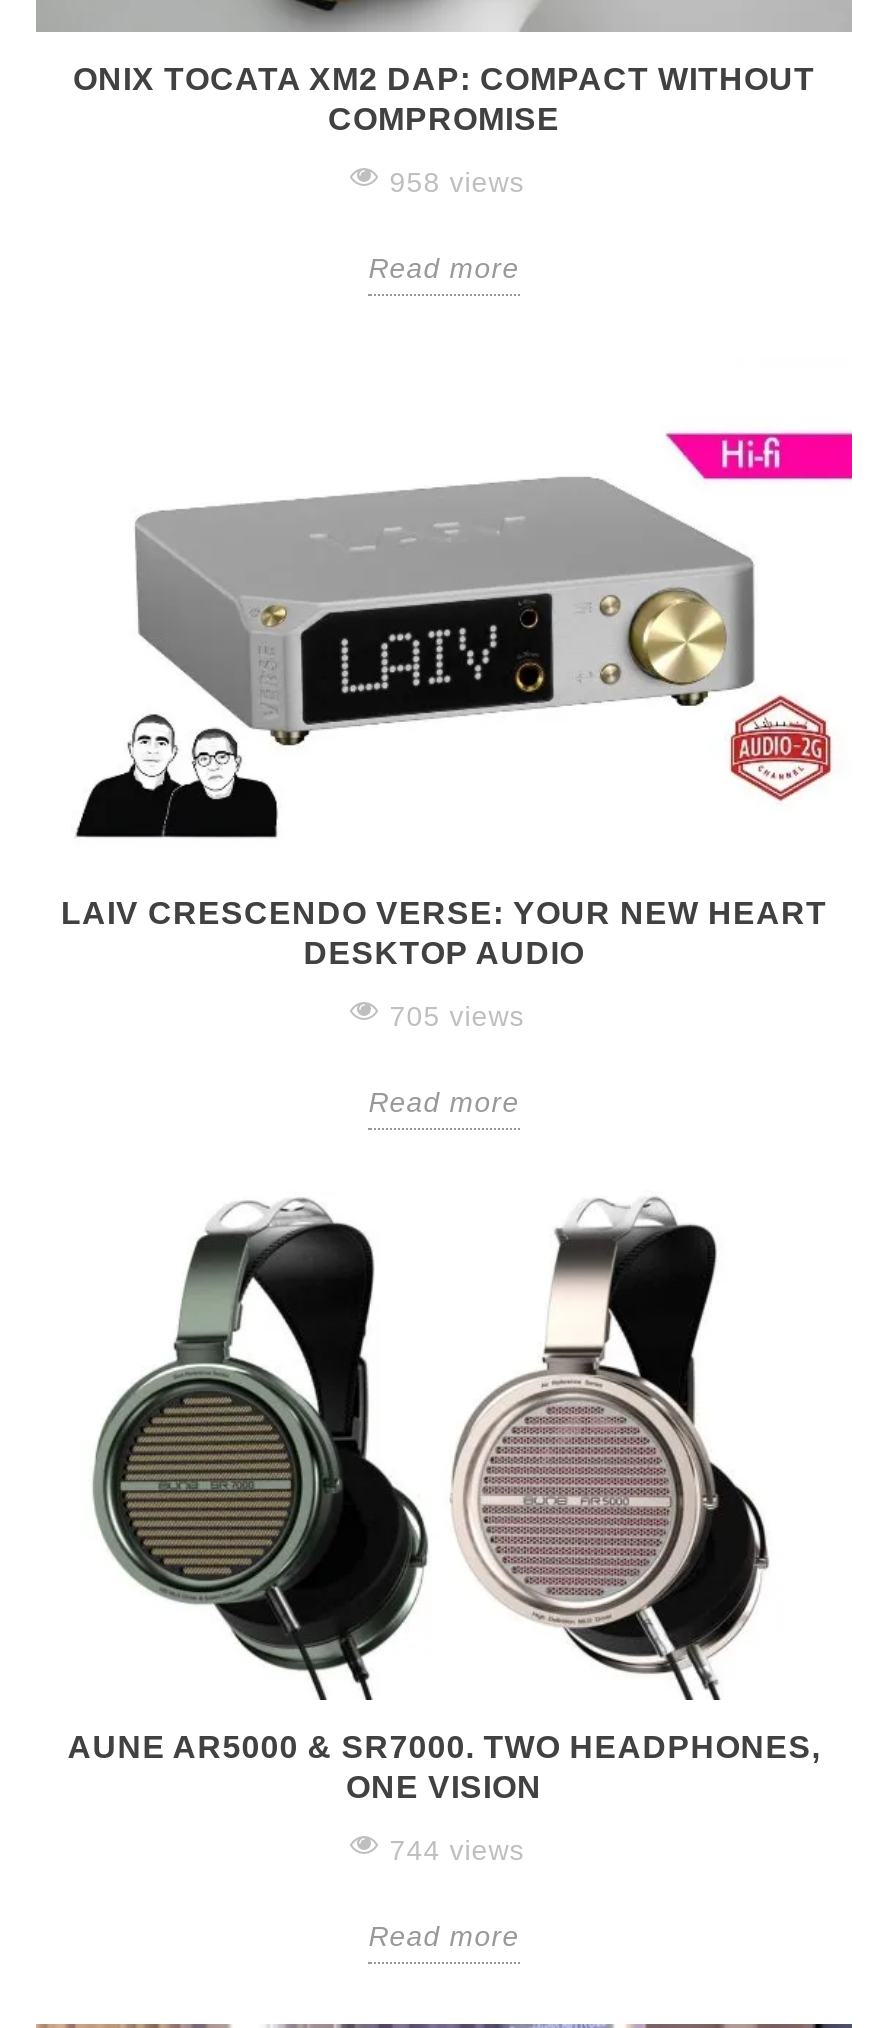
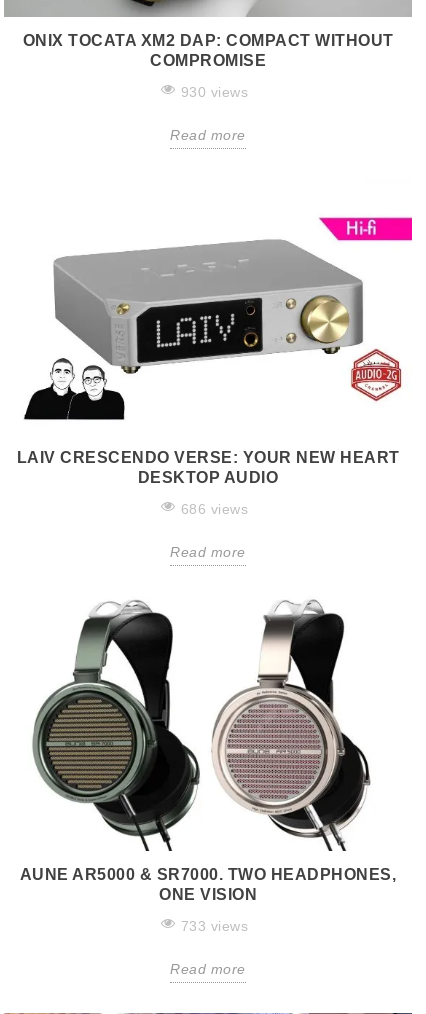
- 958 views
+ 930 views

- 705 views
+ 686 views

- 744 views
+ 733 views
